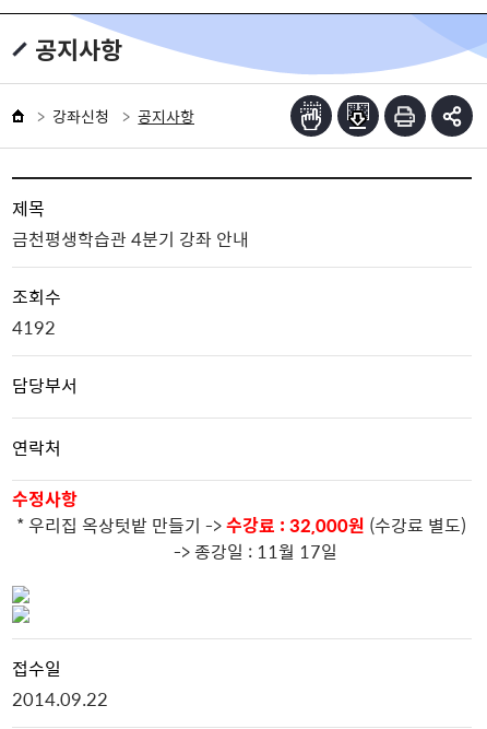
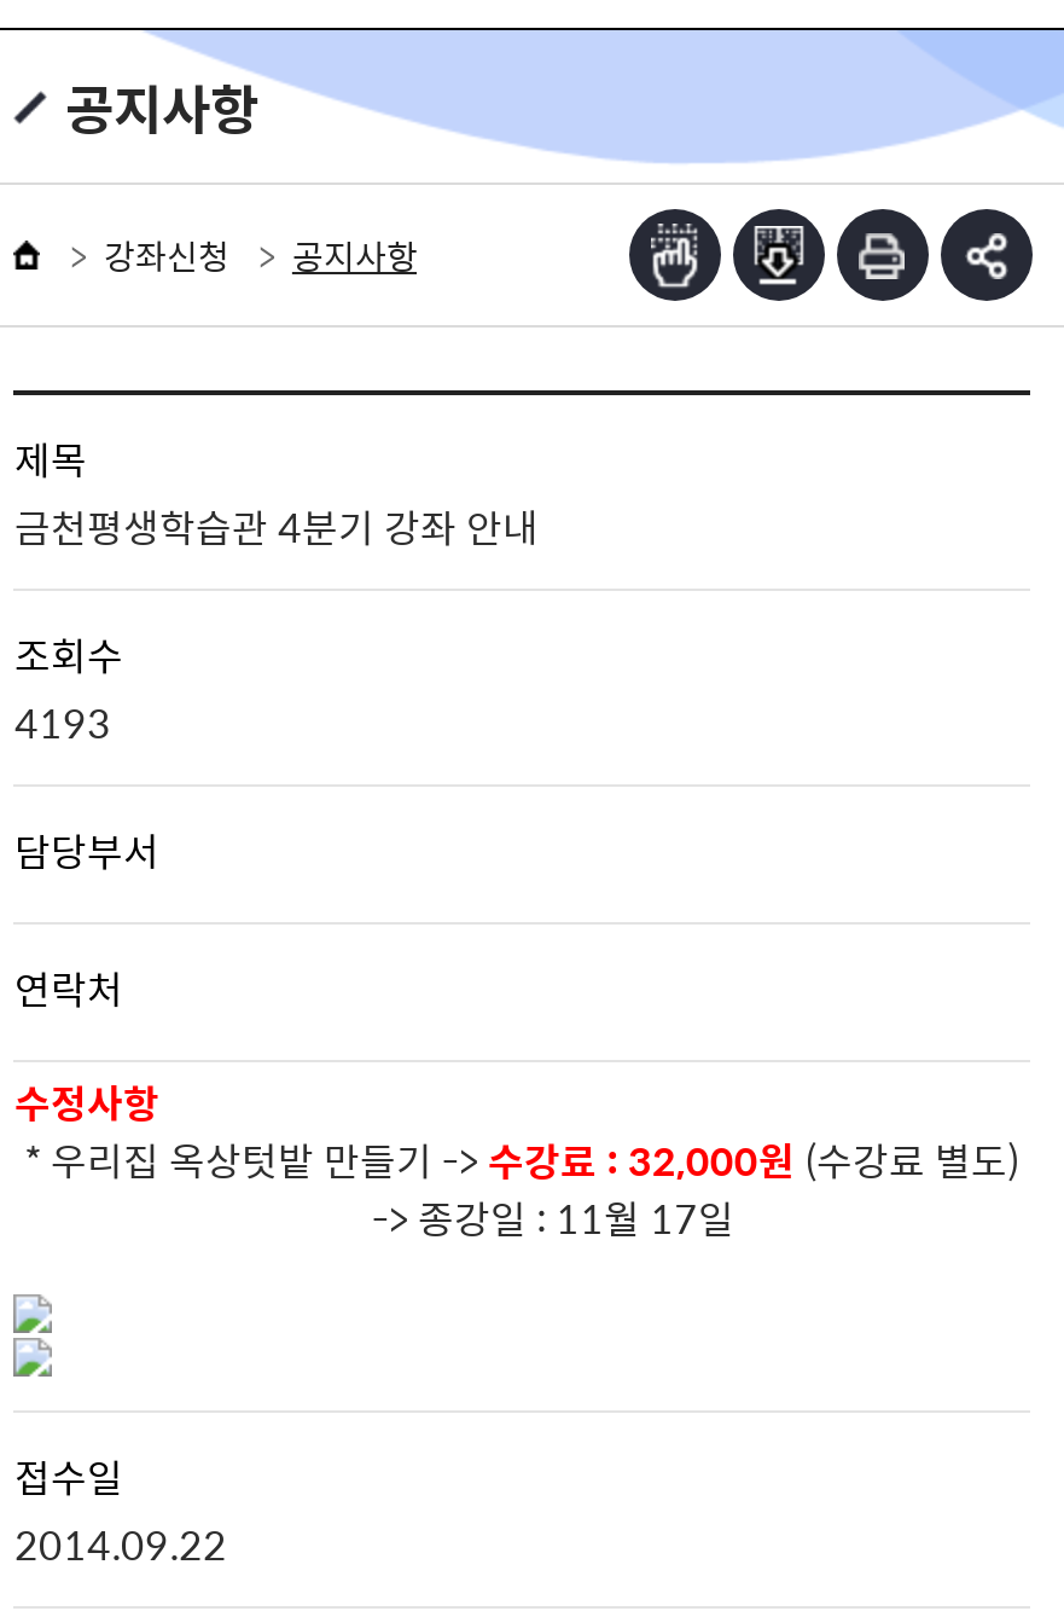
- 4192
+ 4193
